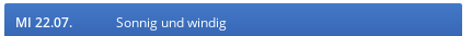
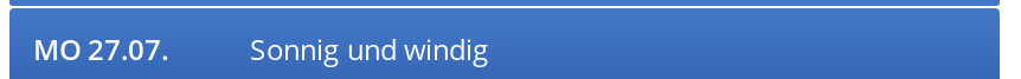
- MI 22.07.
+ MO 27.07.
